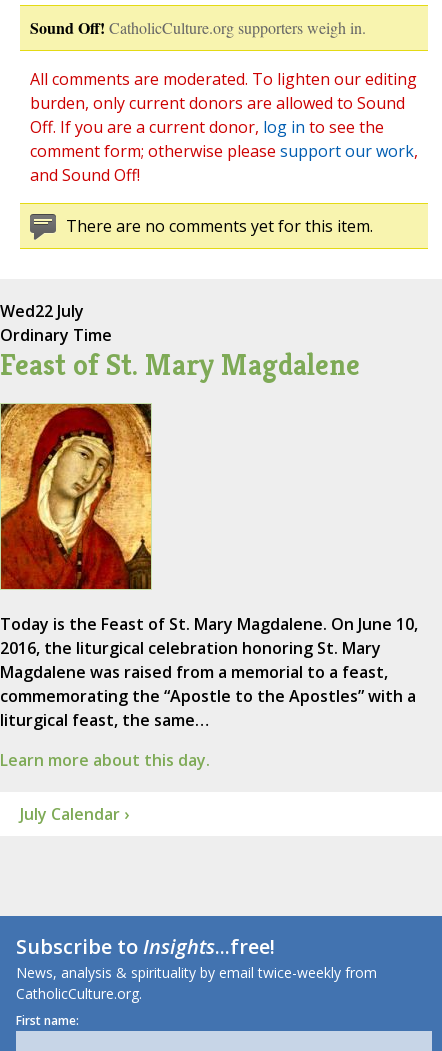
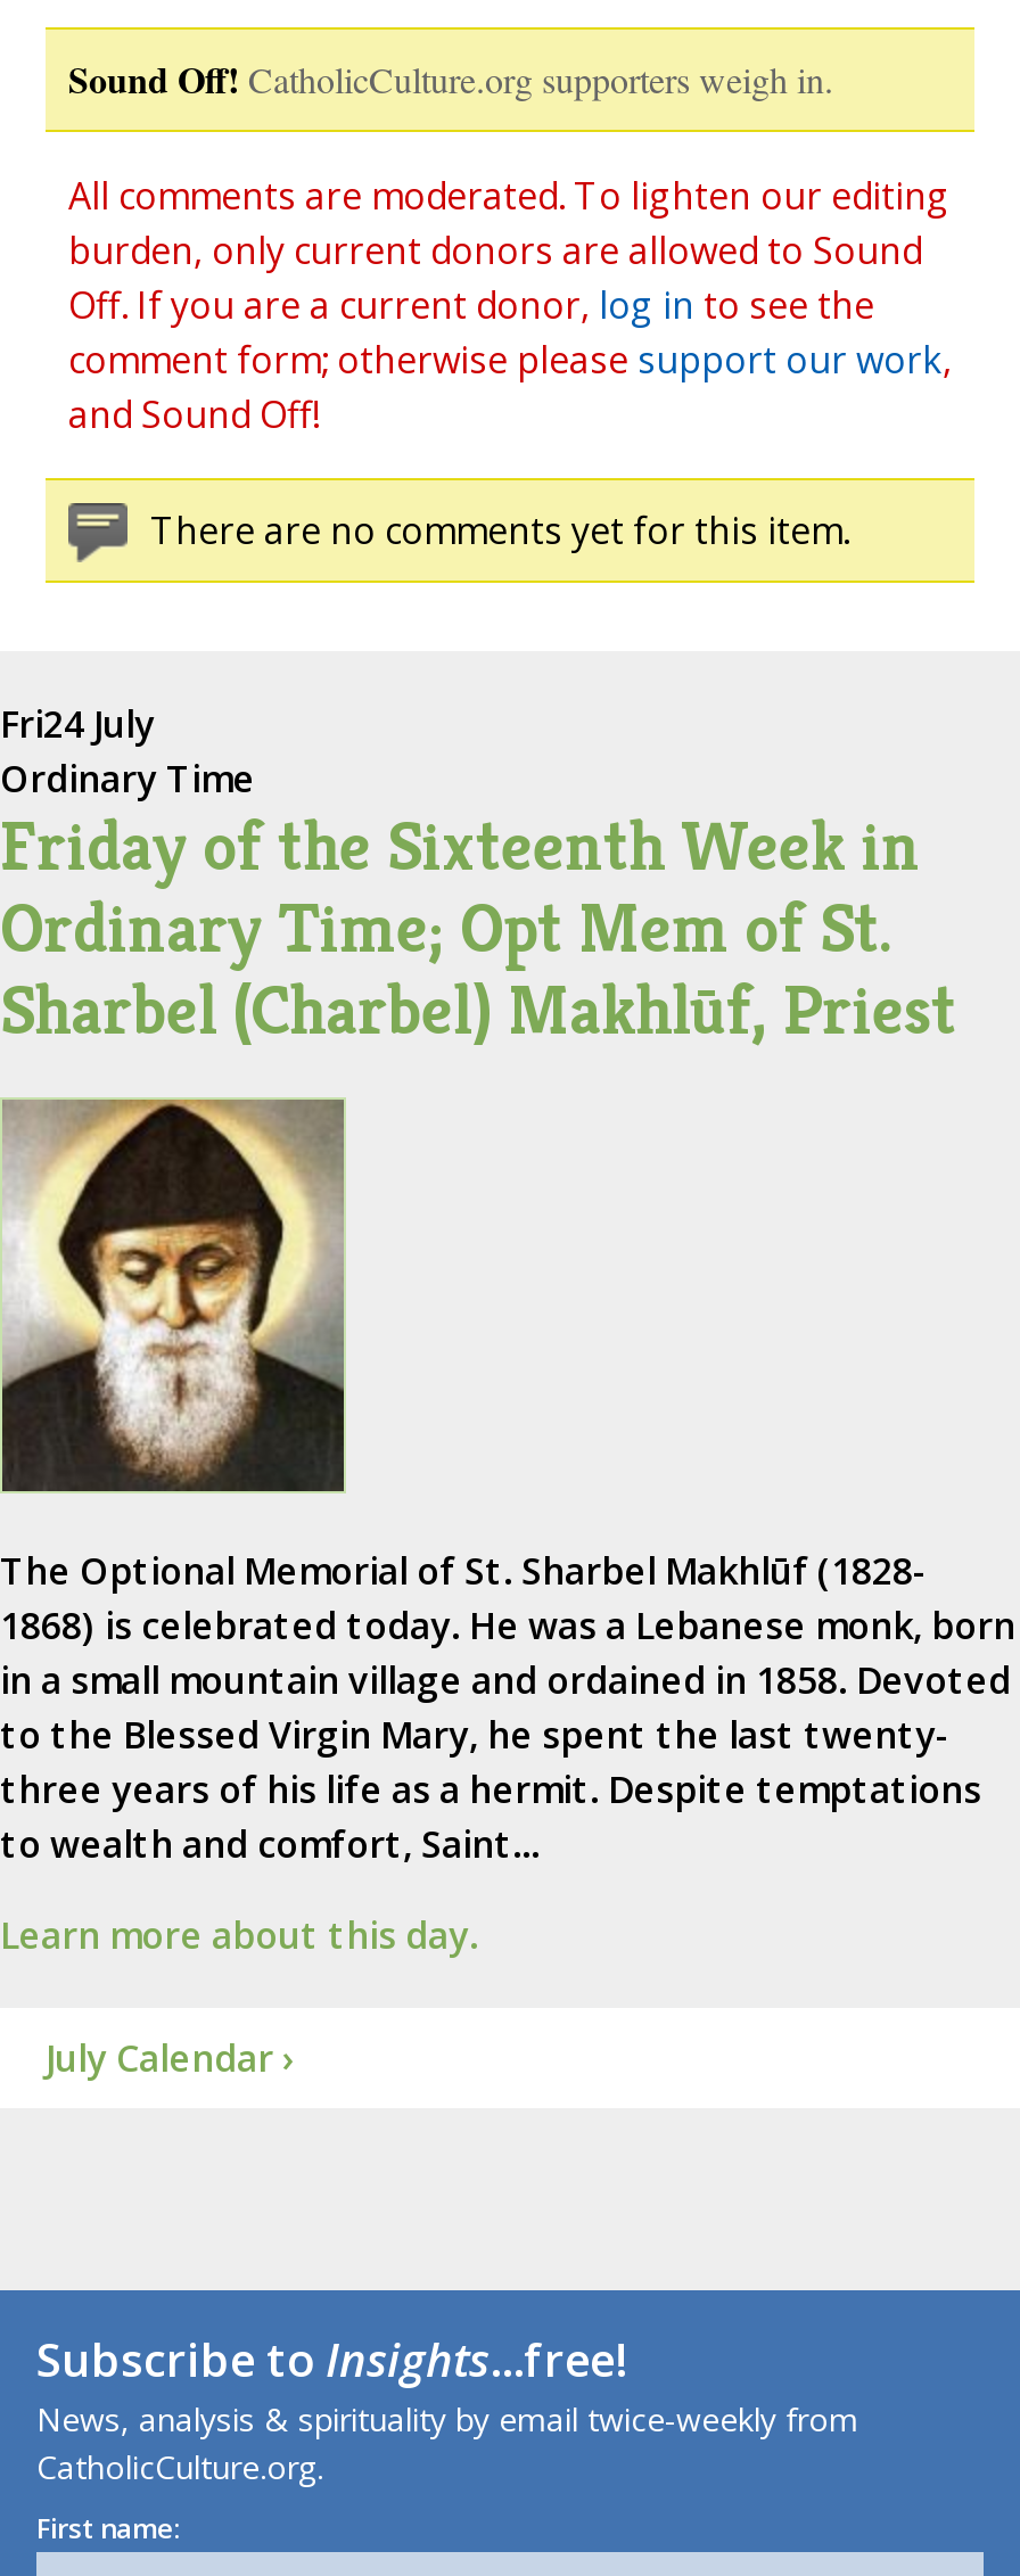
- Wed22 July
+ Fri24 July

- Feast of St. Mary Magdalene
+ Friday of the Sixteenth Week in
+ Ordinary Time; Opt Mem of St.
+ Sharbel (Charbel) Makhlūf, Priest

- [image]
+ [image]

- Today is the Feast of St. Mary Magdalene. On June 10,
- 2016, the liturgical celebration honoring St. Mary
- Magdalene was raised from a memorial to a feast,
- commemorating the “Apostle to the Apostles” with a
- liturgical feast, the same…
+ The Optional Memorial of St. Sharbel Makhlūf (1828-
+ 1868) is celebrated today. He was a Lebanese monk, born
+ in a small mountain village and ordained in 1858. Devoted
+ to the Blessed Virgin Mary, he spent the last twenty-
+ three years of his life as a hermit. Despite temptations
+ to wealth and comfort, Saint…
